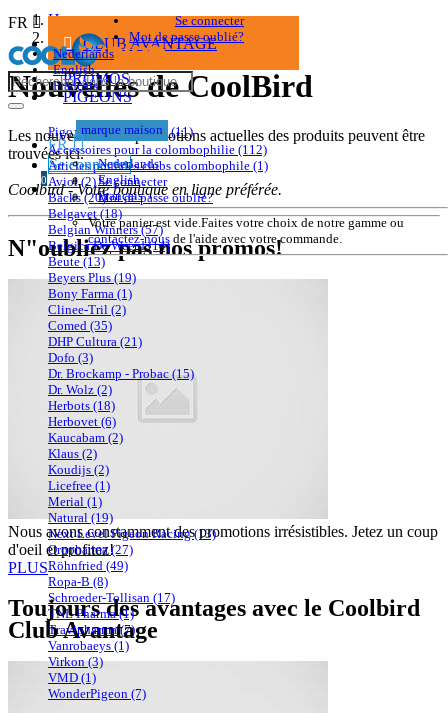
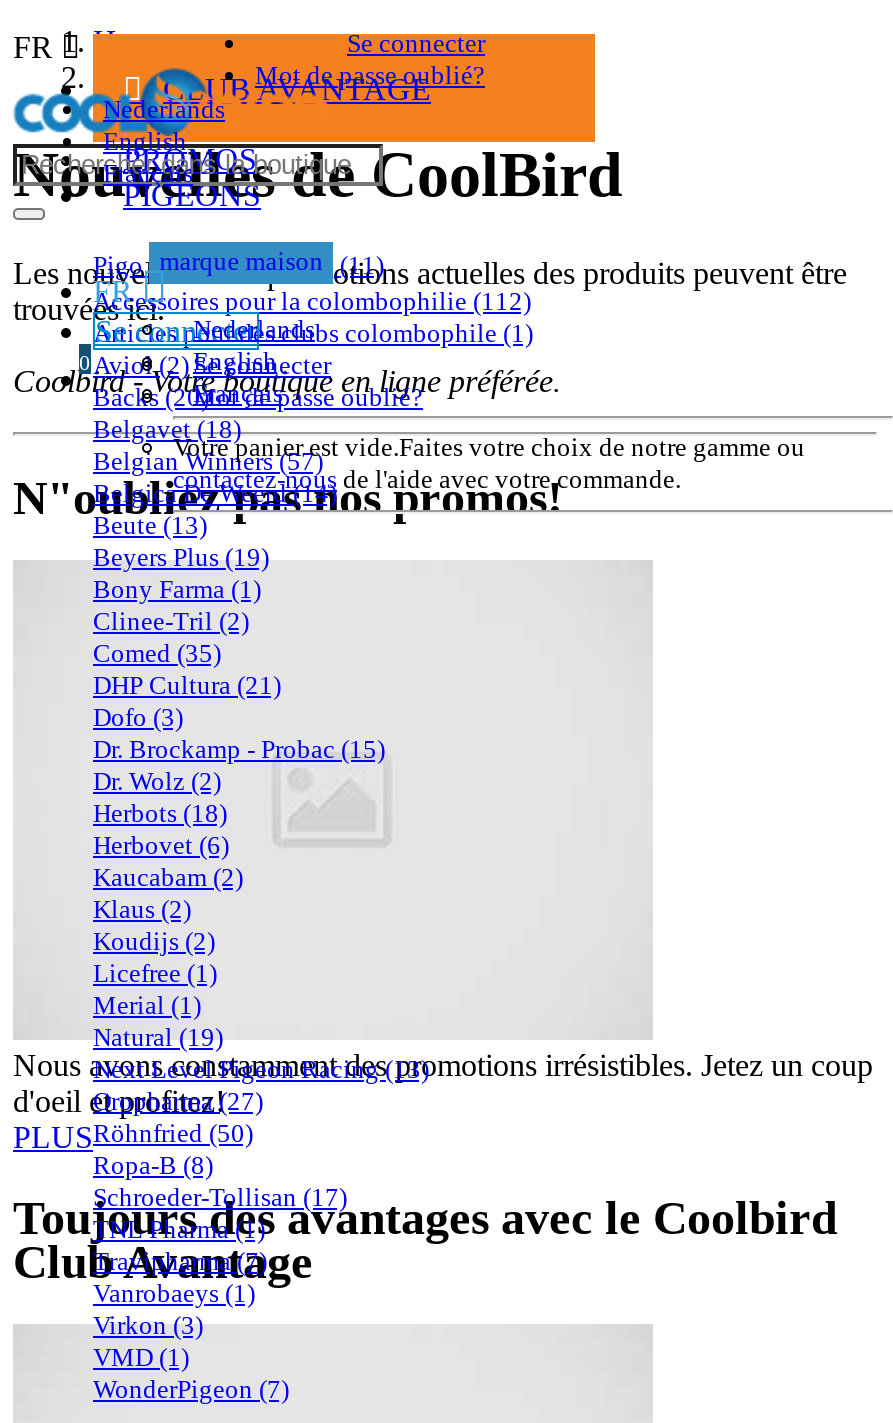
- PLUS Röhnfried (49)
+ PLUS Röhnfried (50)
